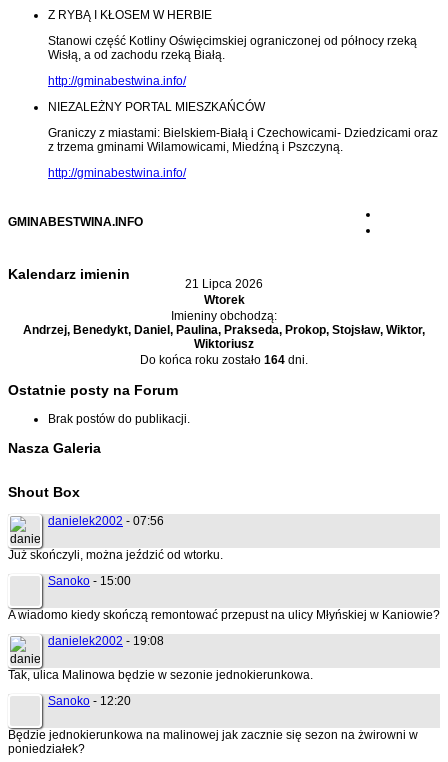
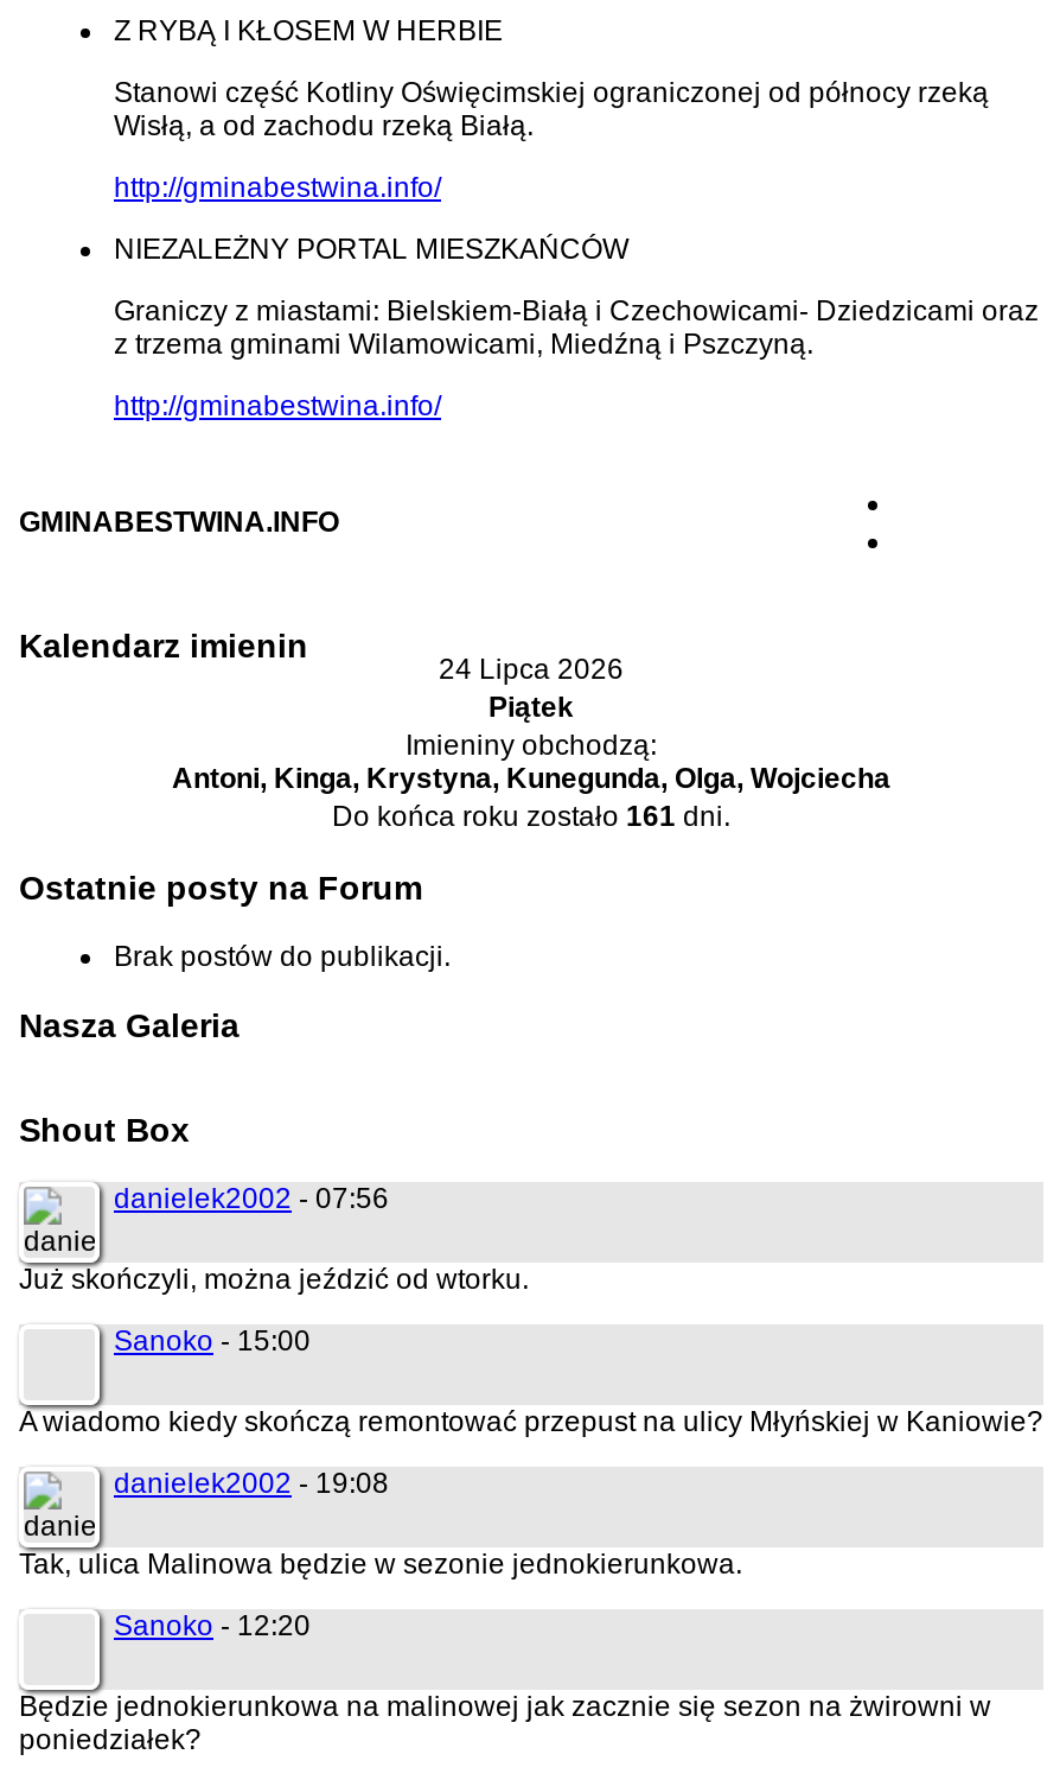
- 21 Lipca 2026
- Wtorek
+ 24 Lipca 2026
+ Piątek

- Andrzej, Benedykt, Daniel, Paulina, Prakseda, Prokop, Stojsław, Wiktor,
- Wiktoriusz
- Do końca roku zostało 164 dni.
+ Antoni, Kinga, Krystyna, Kunegunda, Olga, Wojciecha
+ Do końca roku zostało 161 dni.
